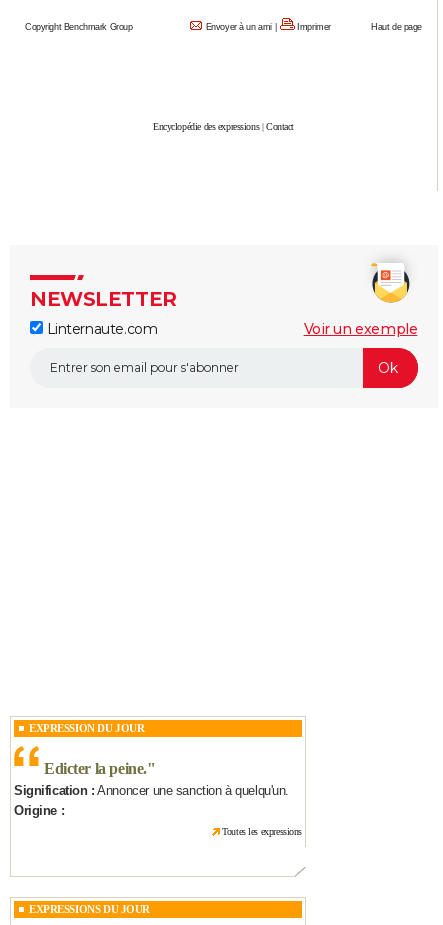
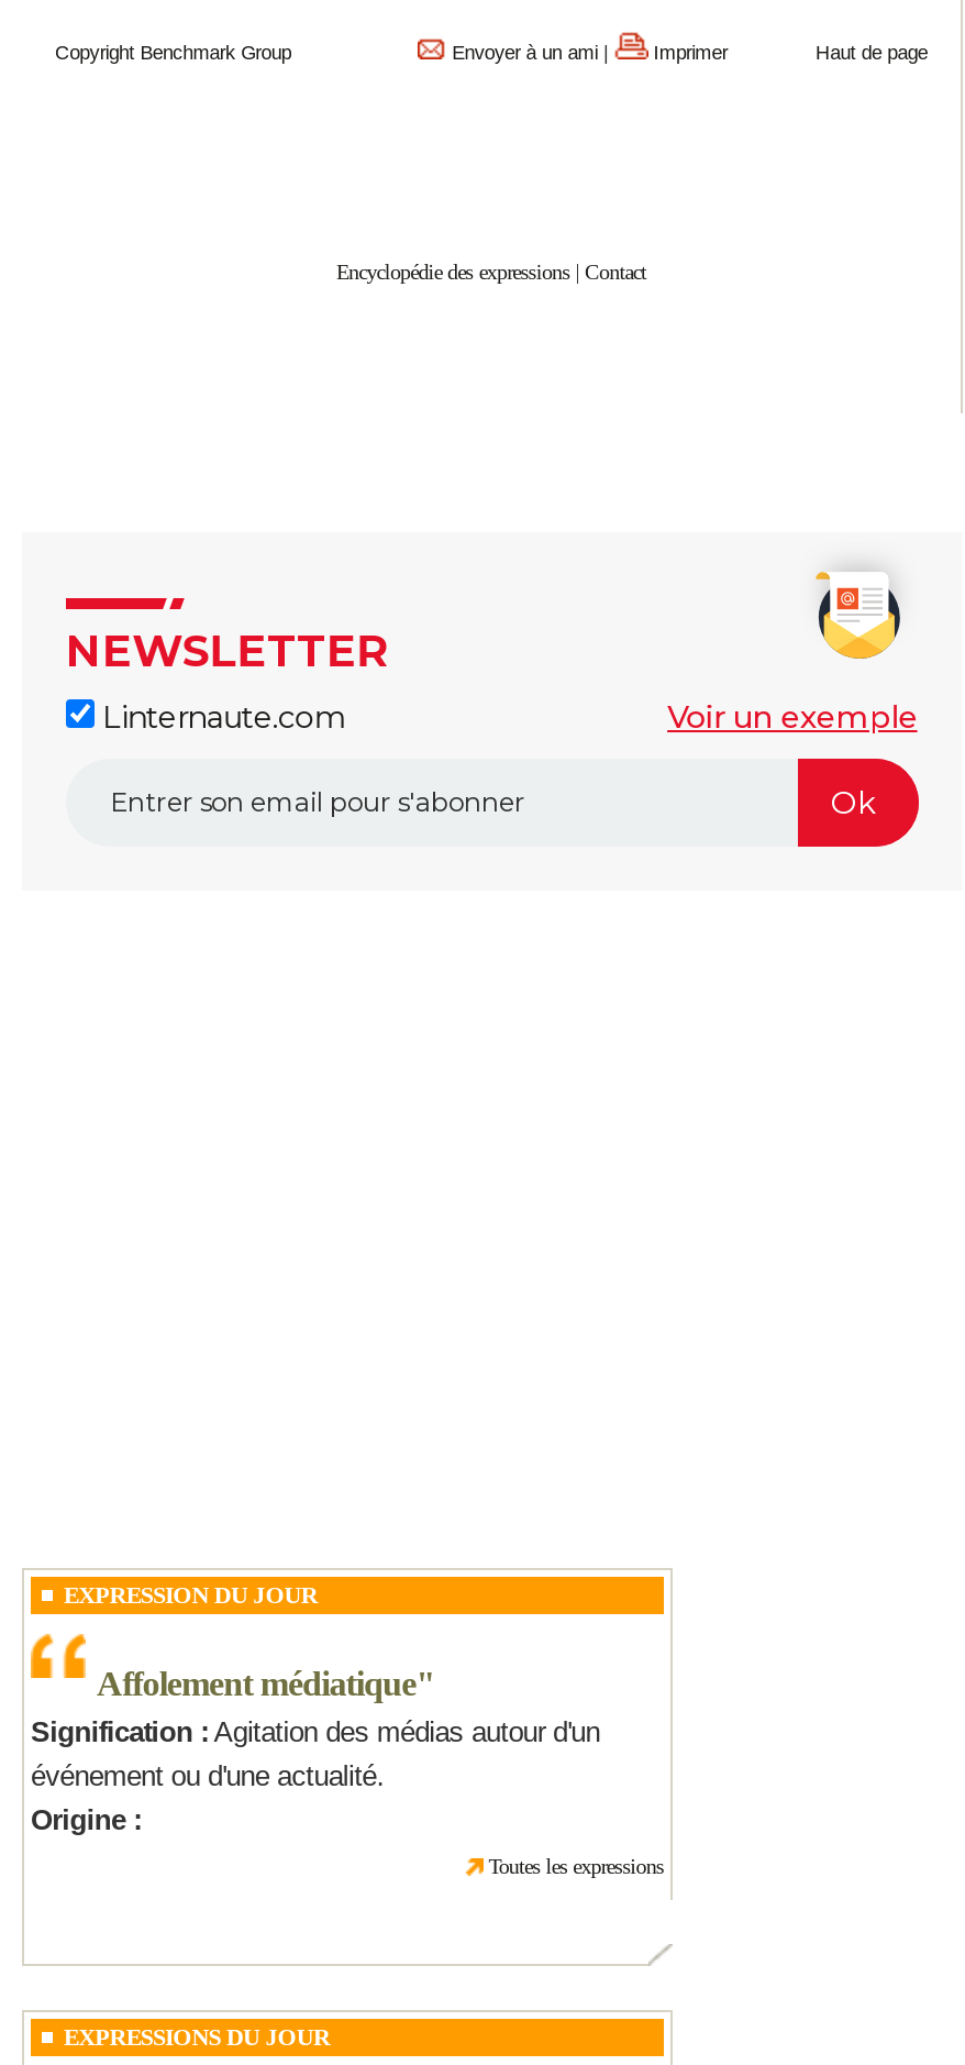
- Edicter la peine. "
- Signification : Annoncer une sanction à quelqu'un.
+ Affolement médiatique"
+ Signification : Agitation des médias autour d'un
+ événement ou d'une actualité.
